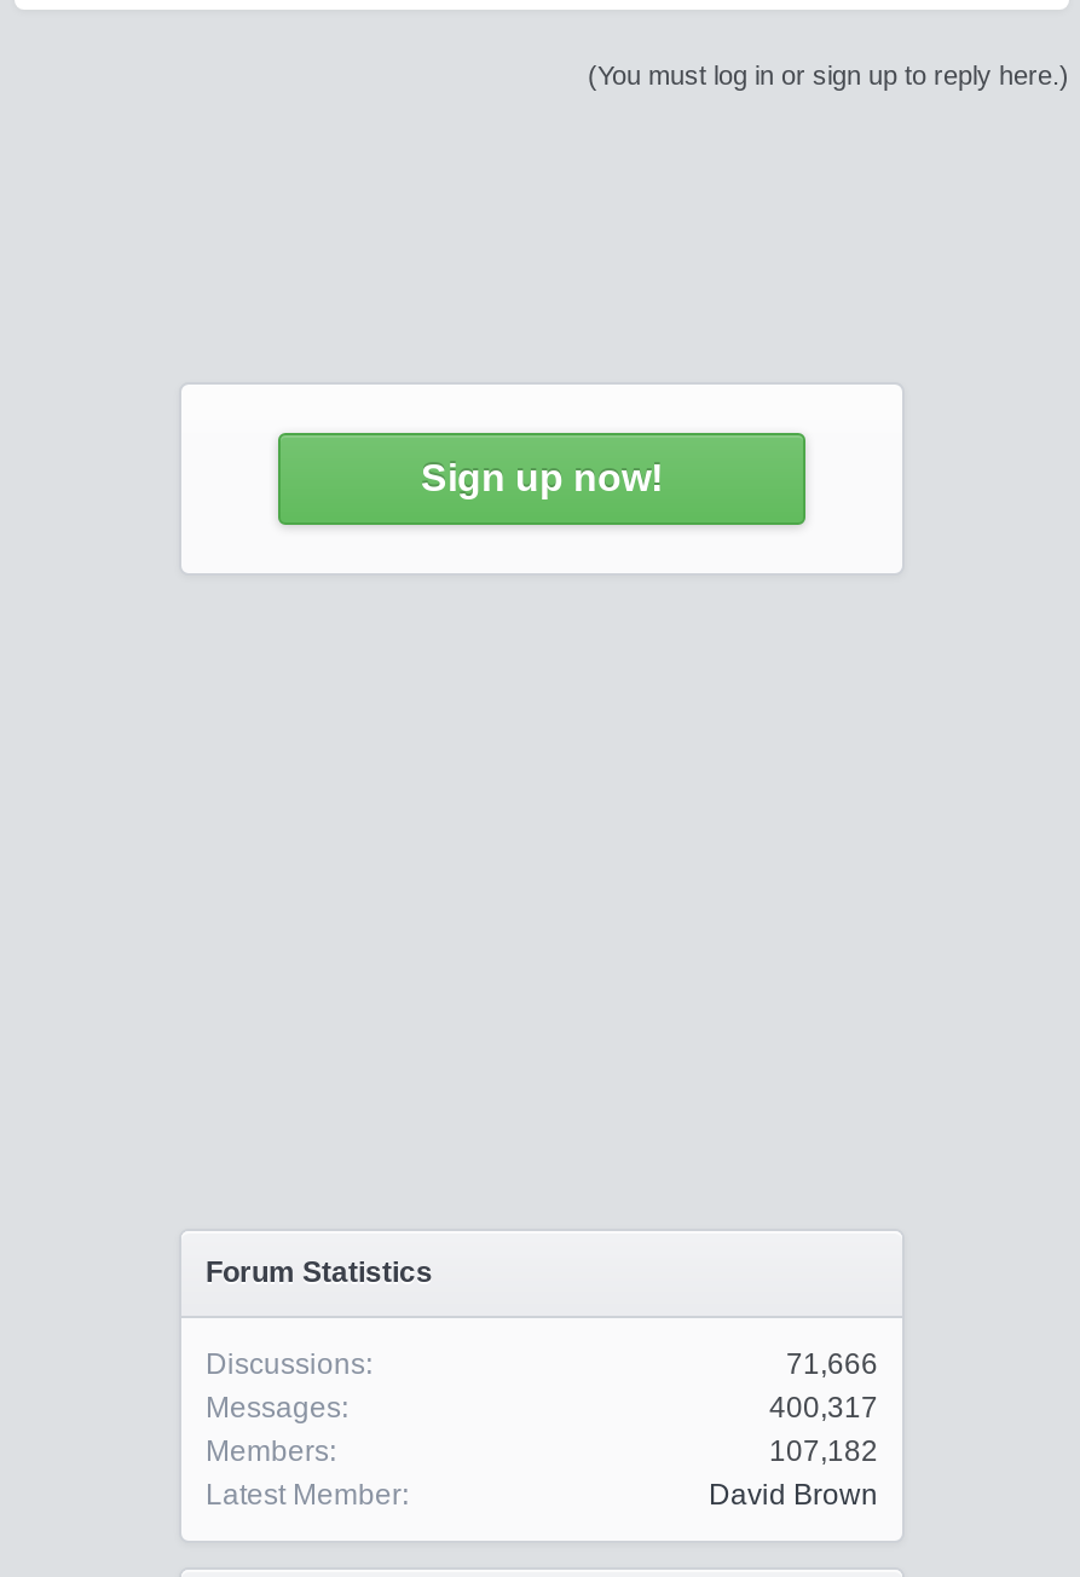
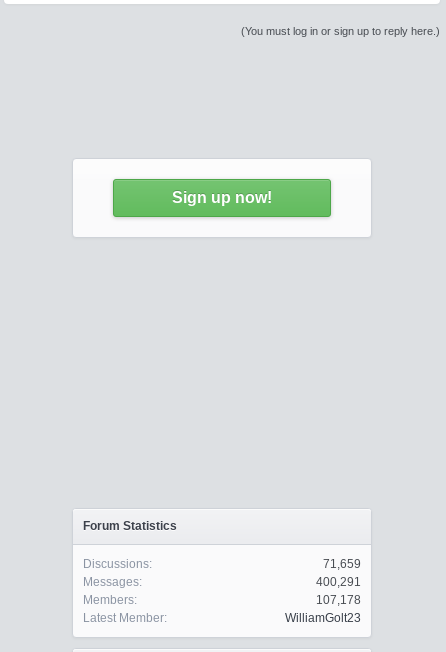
- 71,666
+ 71,659

- 400,317
+ 400,291

- 107,182
+ 107,178

- David Brown
+ WilliamGolt23
